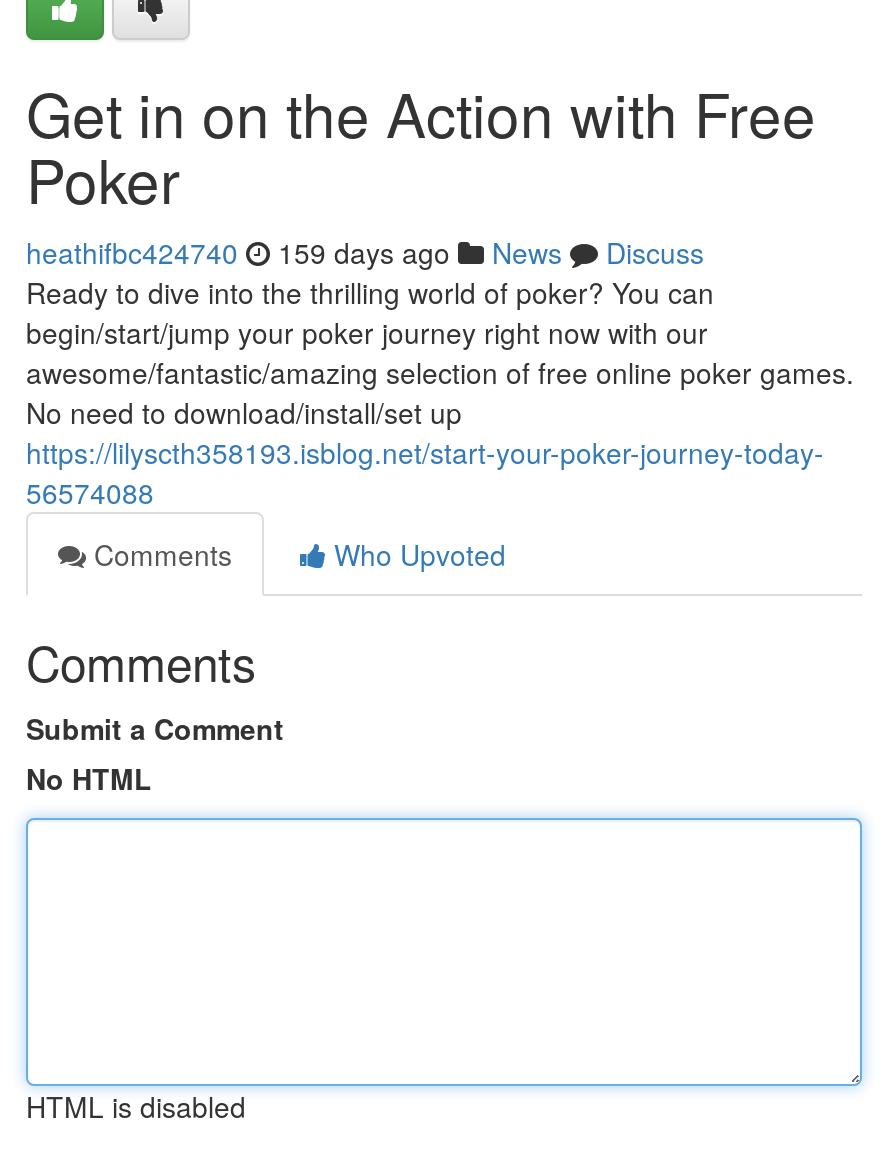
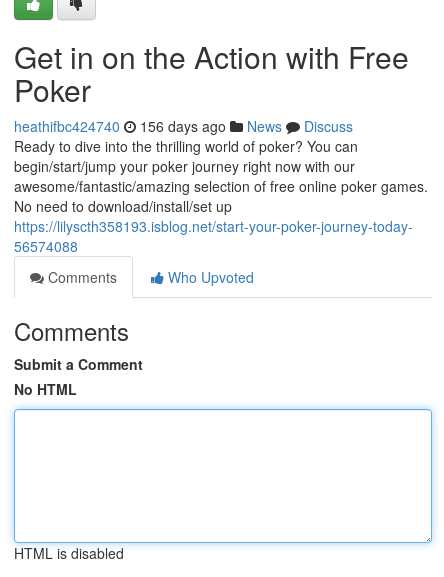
- heathifbc424740 159 days ago News Discuss
+ heathifbc424740 156 days ago News Discuss
